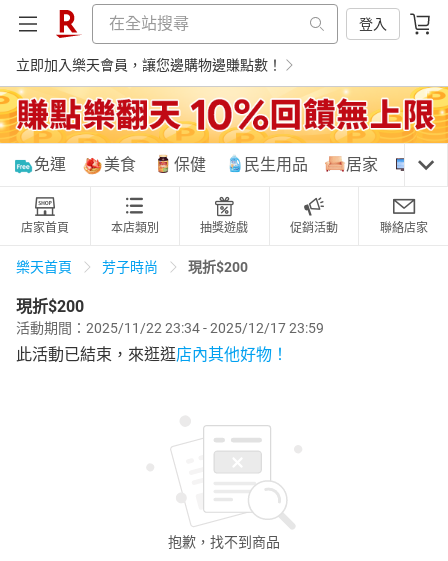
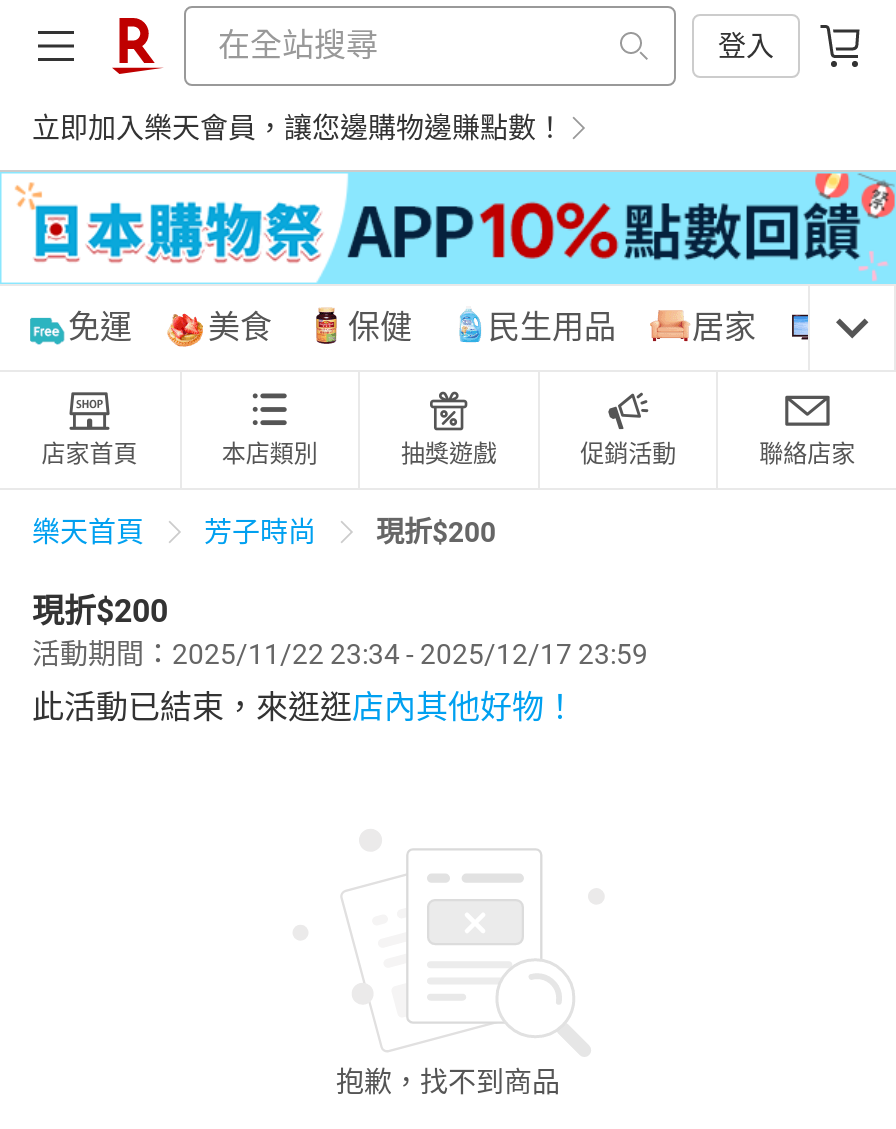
- [image]
+ [image]
